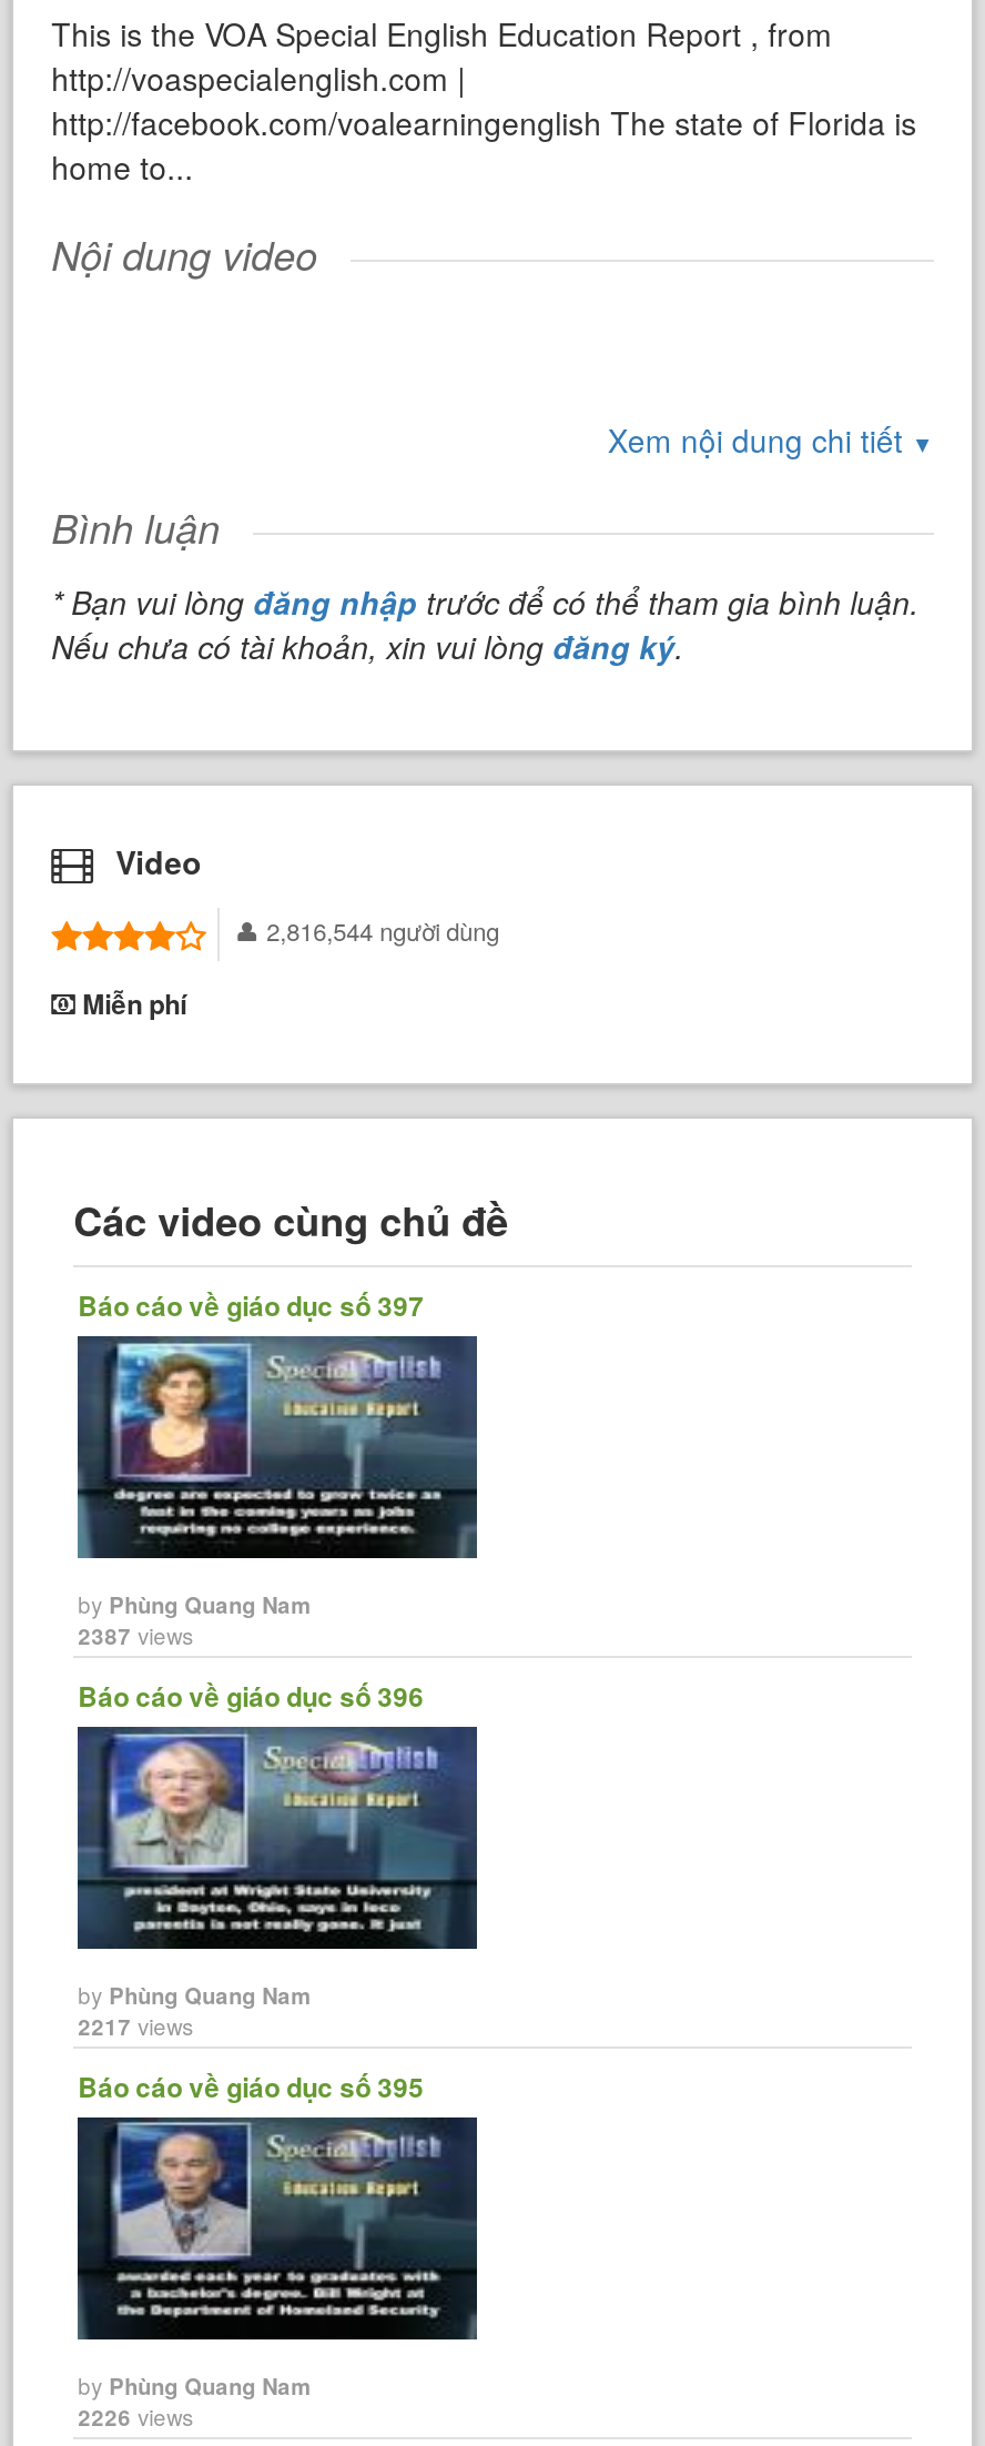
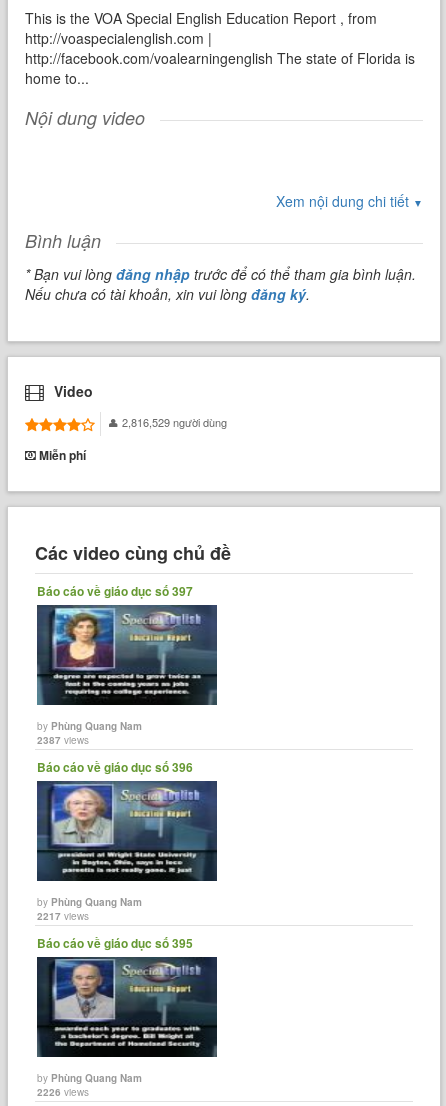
- 2,816,544 người dùng
+ 2,816,529 người dùng
